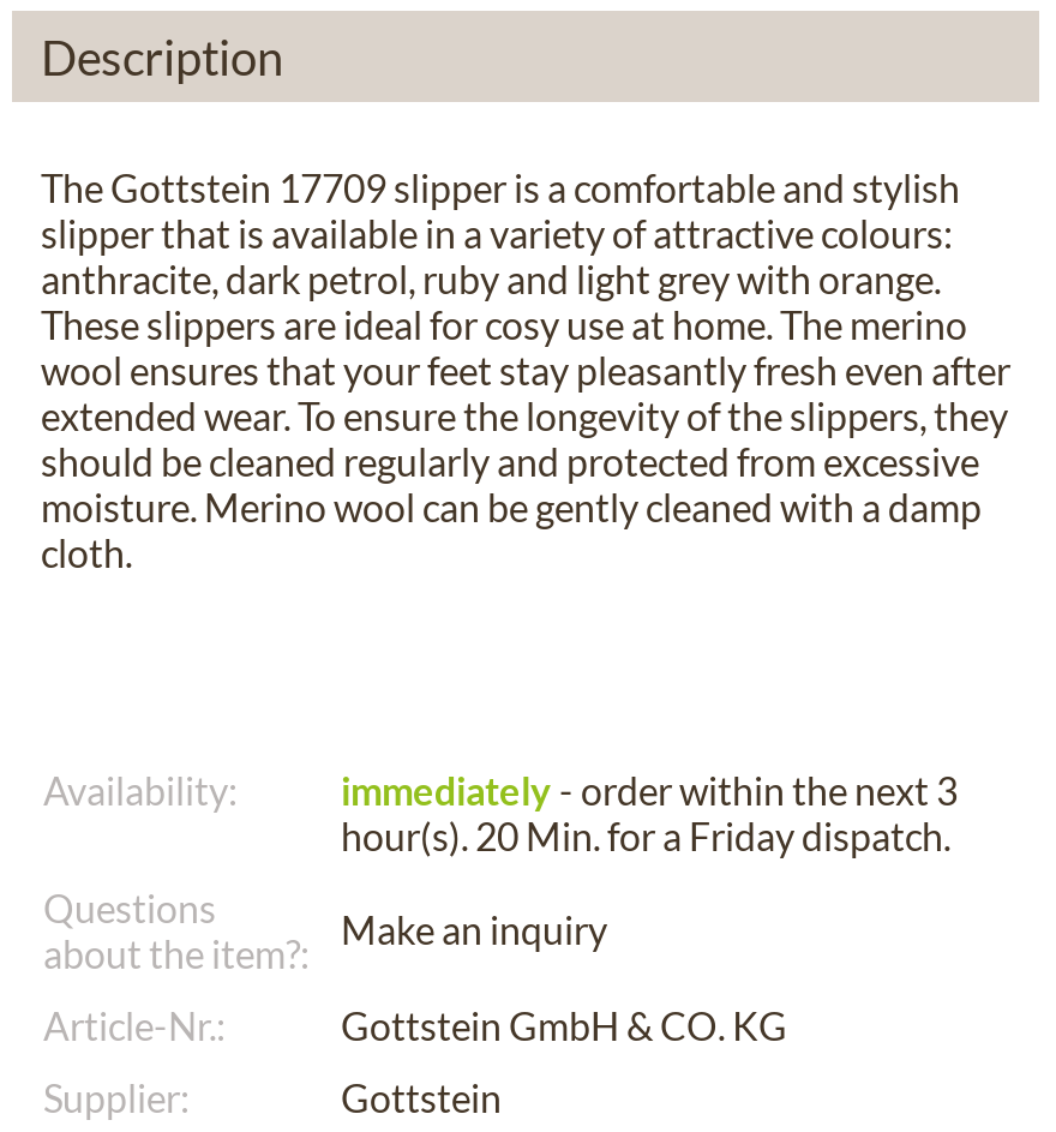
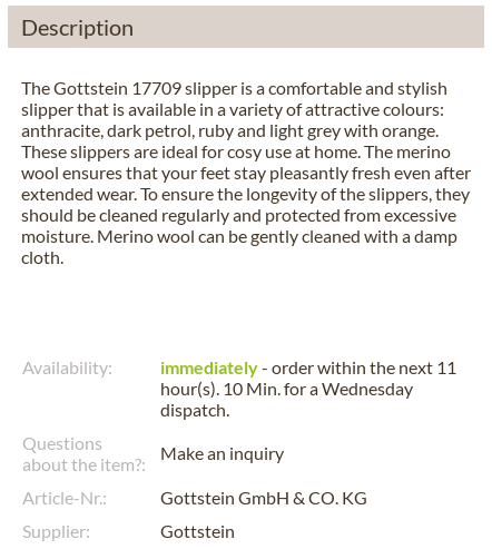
- immediately - order within the next 3
- hour(s). 20 Min. for a Friday dispatch.
+ immediately - order within the next 11
+ hour(s). 10 Min.for a Wednesday
+ dispatch.
